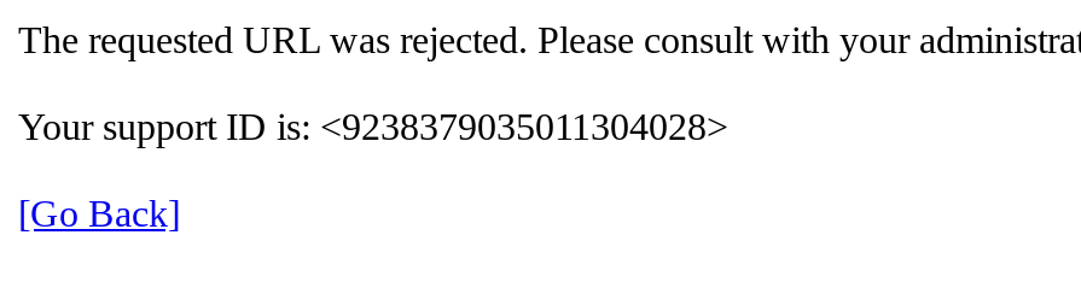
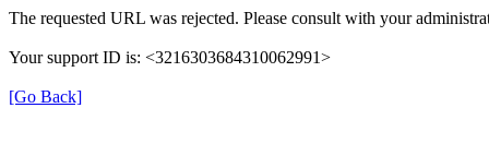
- Your support ID is: <9238379035011304028>
+ Your support ID is: <3216303684310062991>
